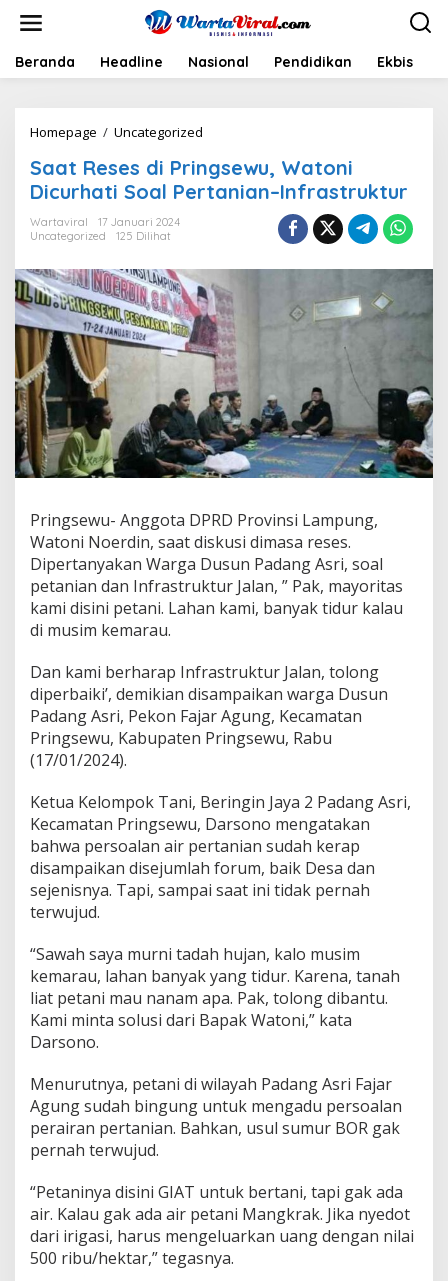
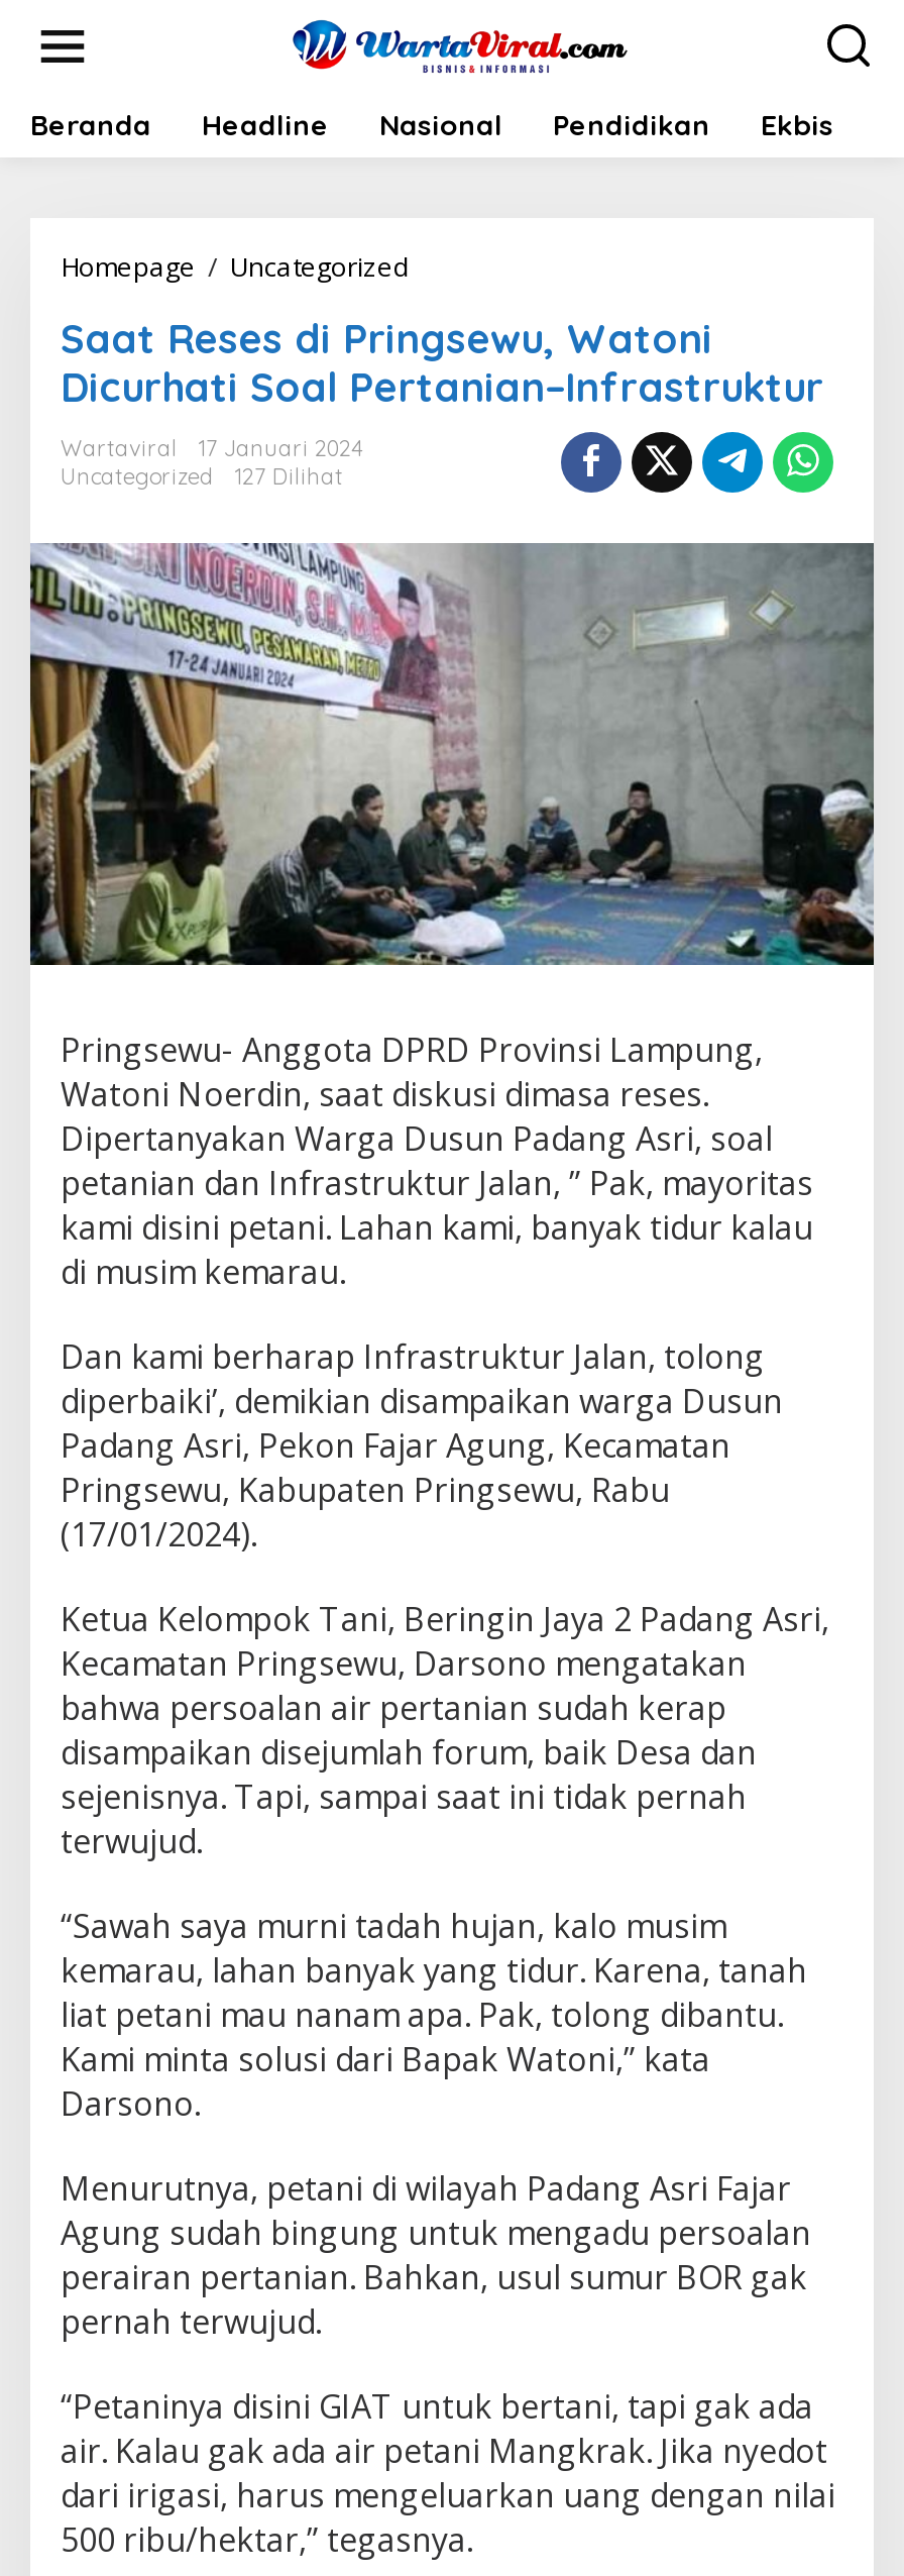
- 125 Dilihat
+ 127 Dilihat
